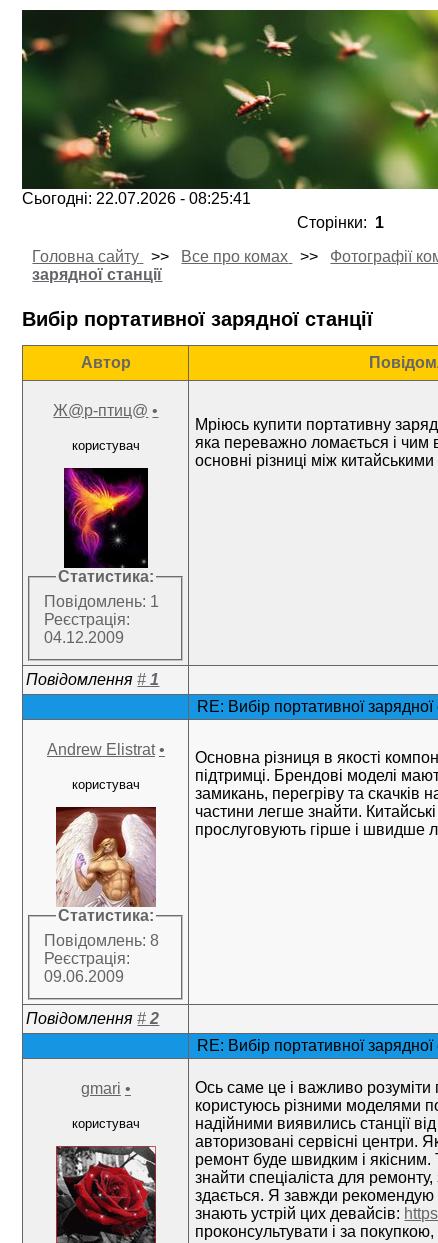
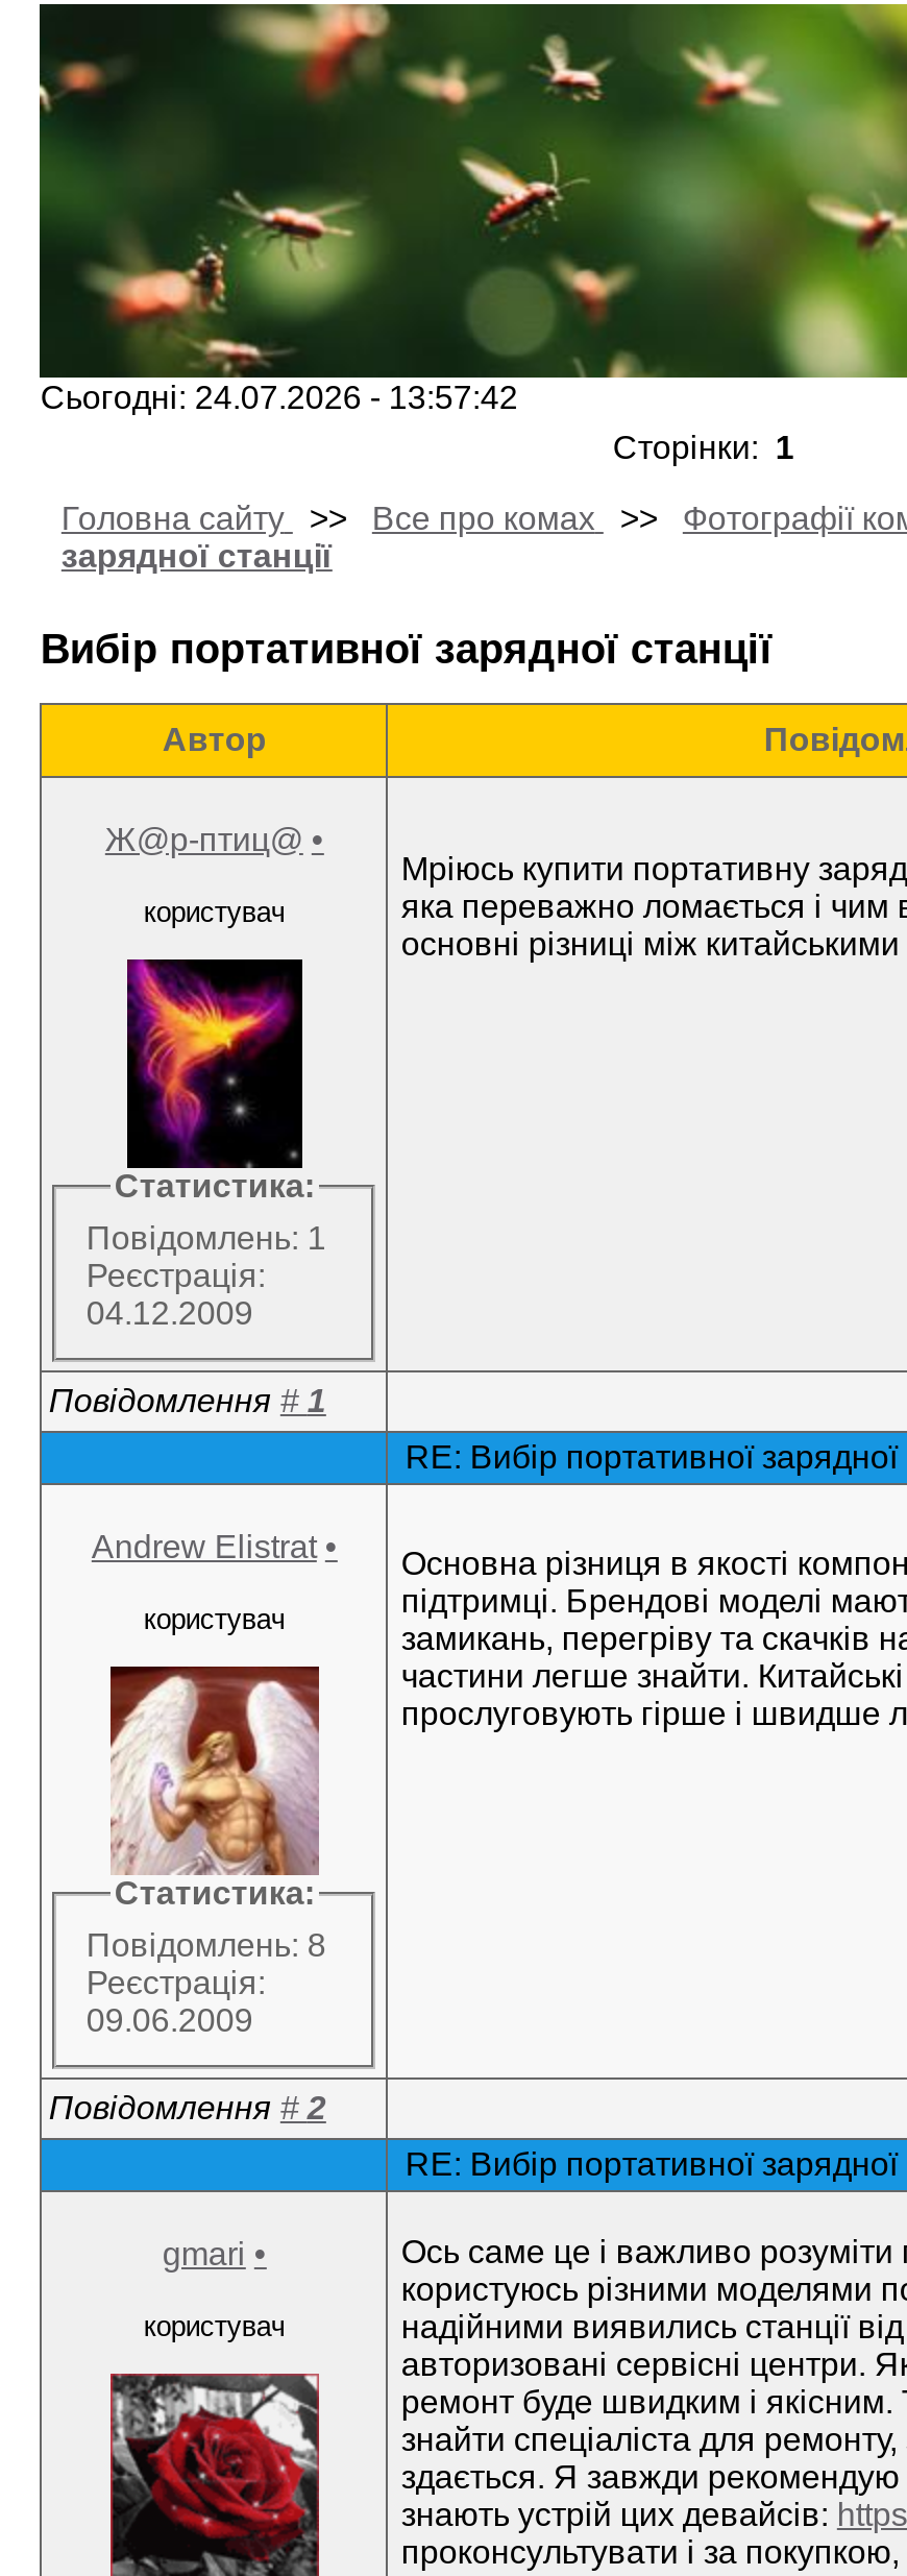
- Сьогодні: 22.07.2026 - 08:25:41
+ Сьогодні: 24.07.2026 - 13:57:42
